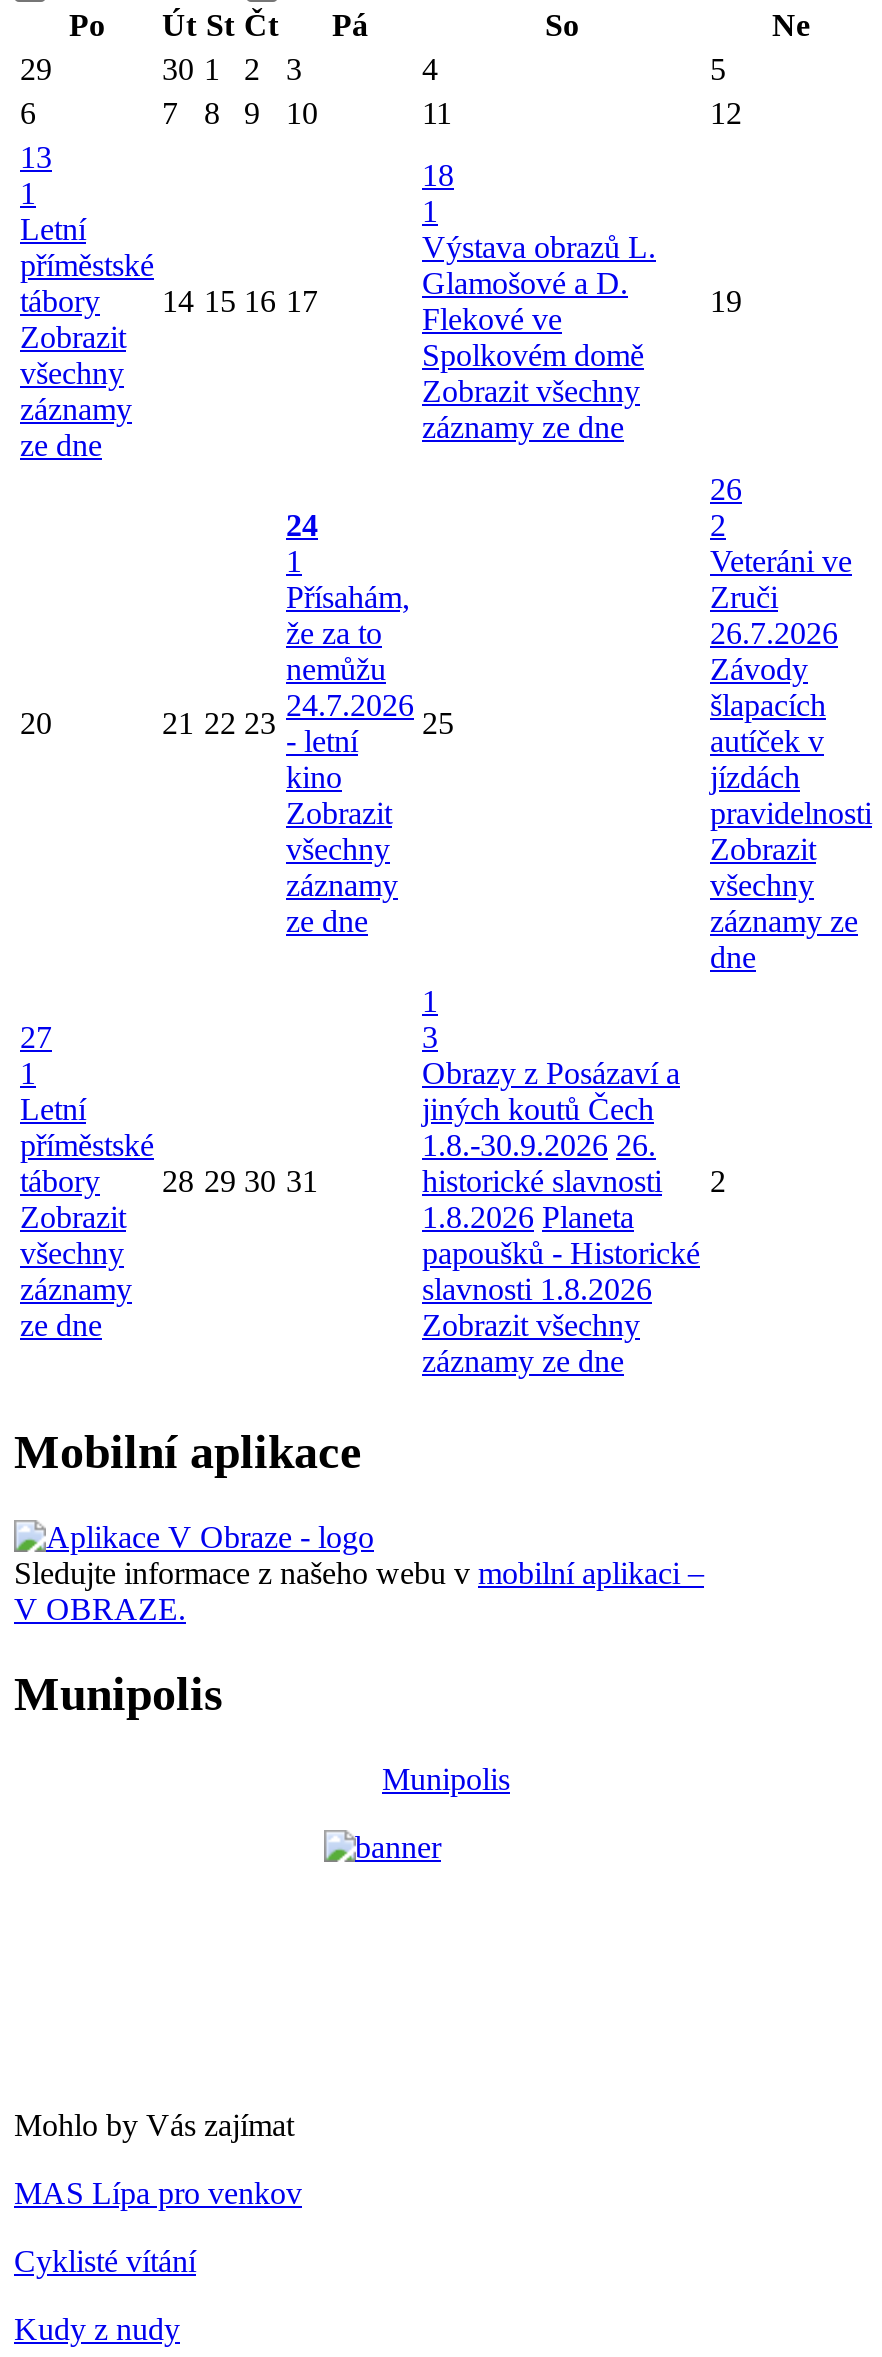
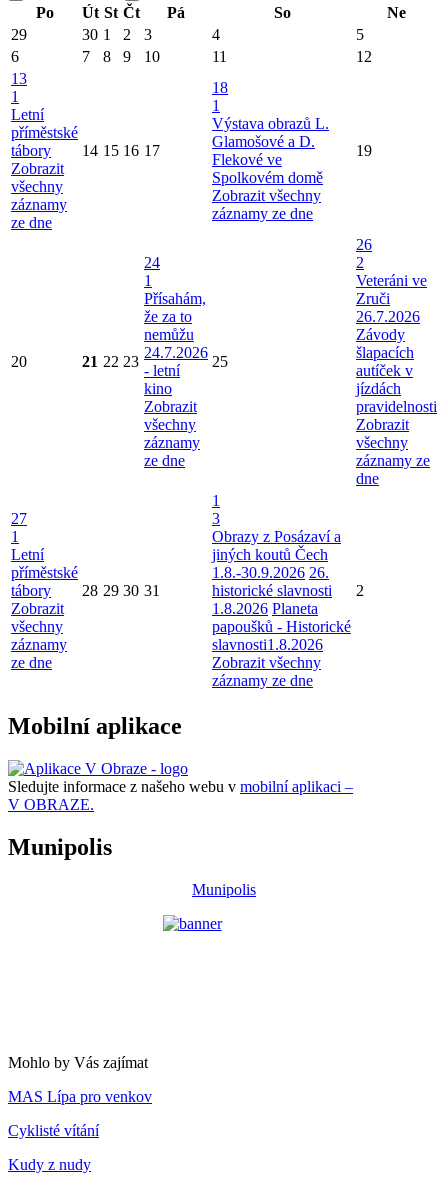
- slavnosti 1.8.2026
+ slavnosti1.8.2026
